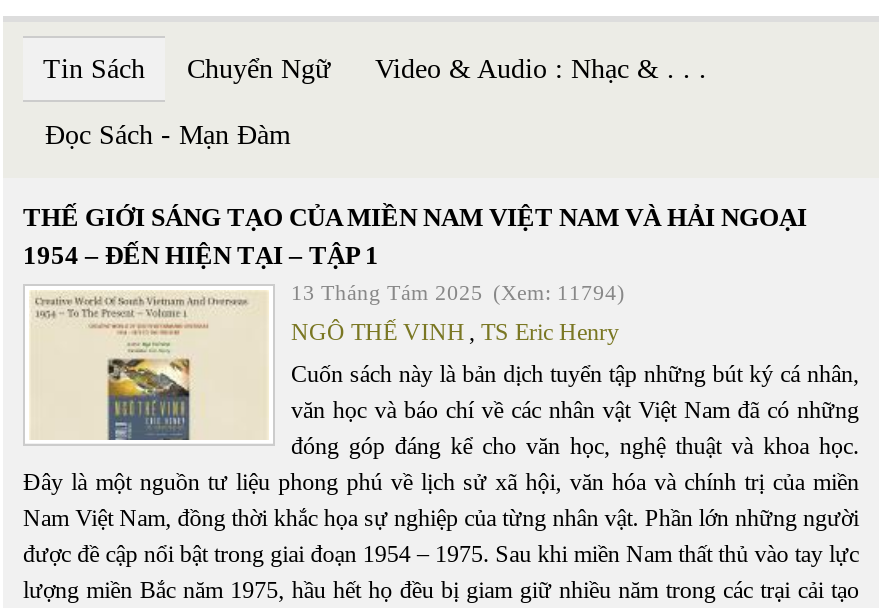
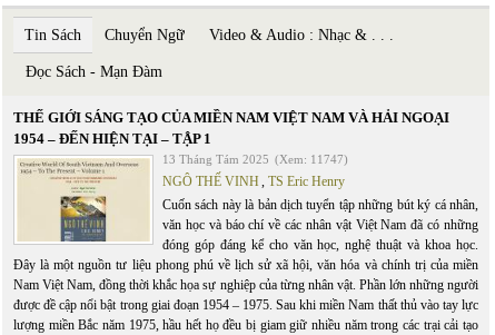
- 13 Tháng Tám 2025 (Xem: 11794)
+ 13 Tháng Tám 2025 (Xem: 11747)
